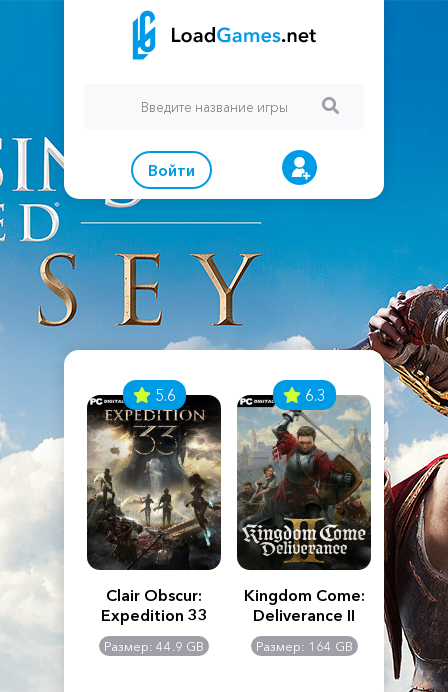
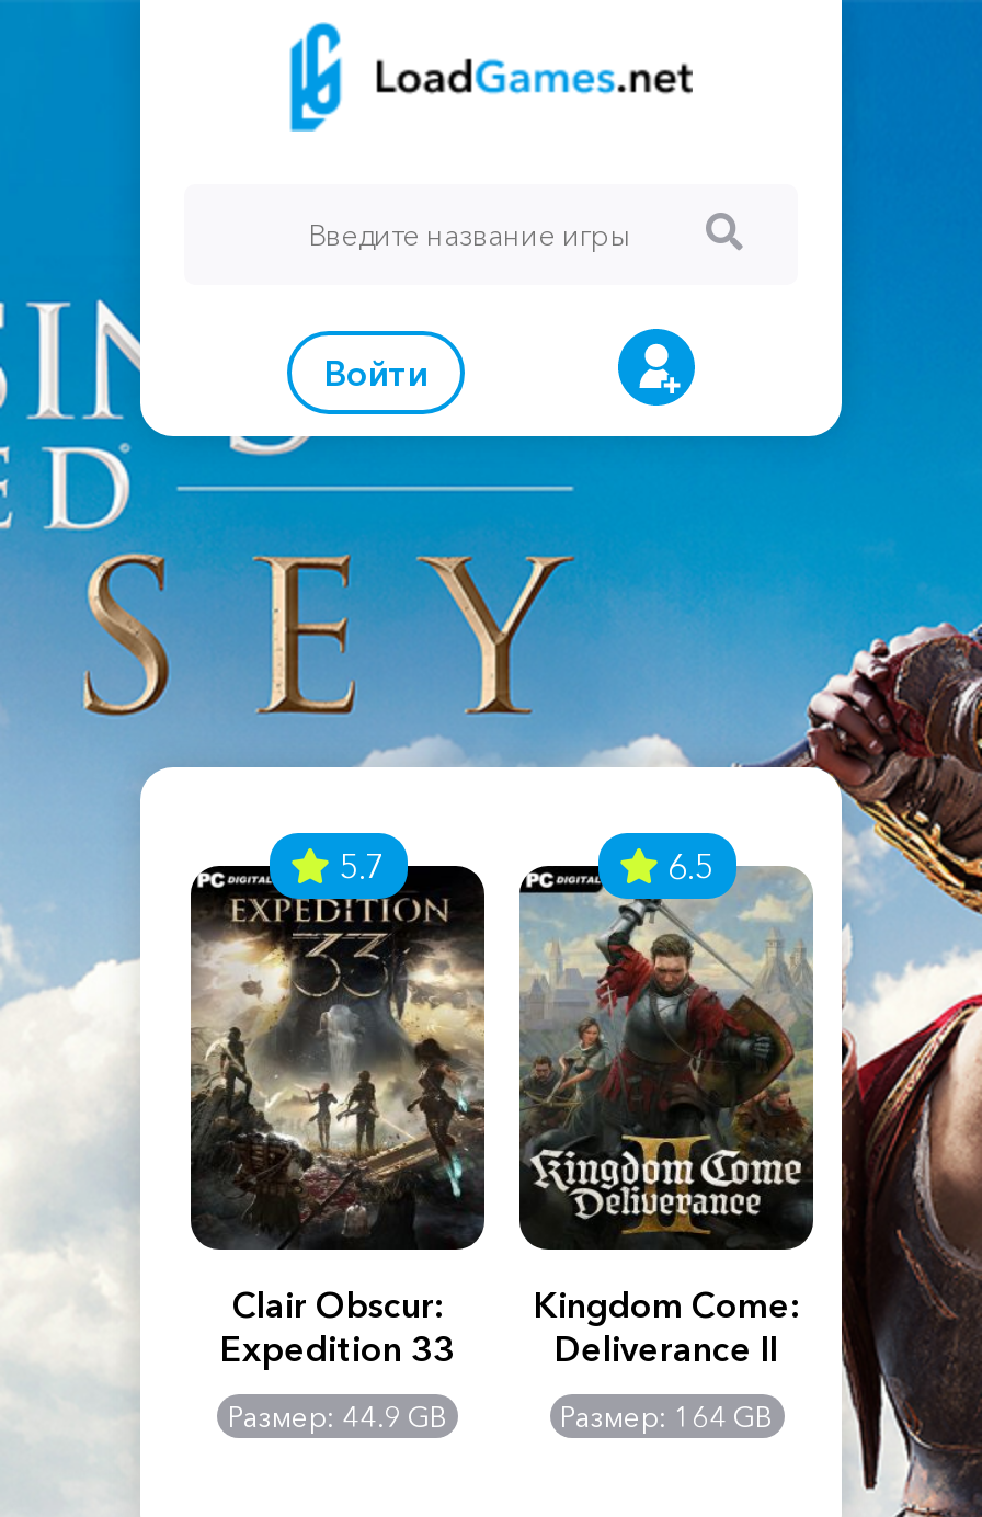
- 5.6
+ 5.7

- 6.3
+ 6.5
